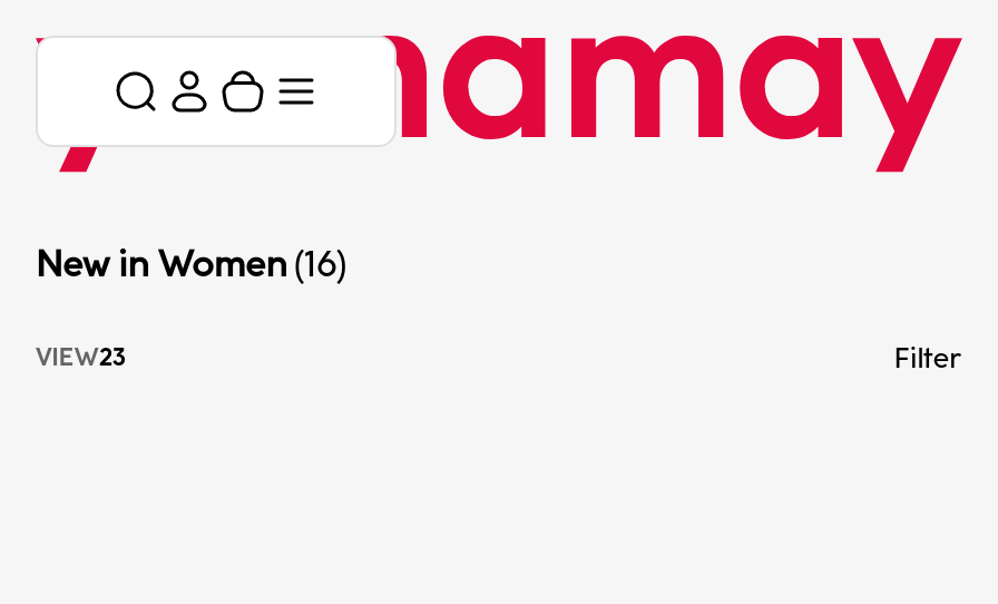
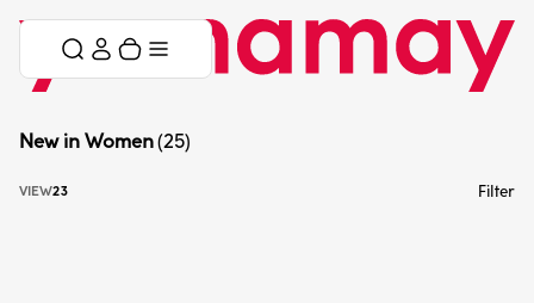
- New in Women (16)
+ New in Women (25)
